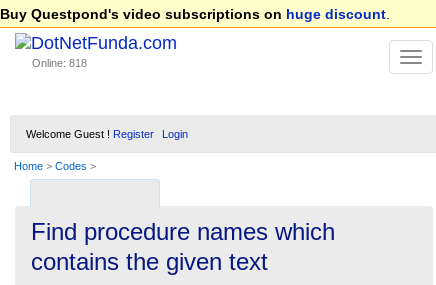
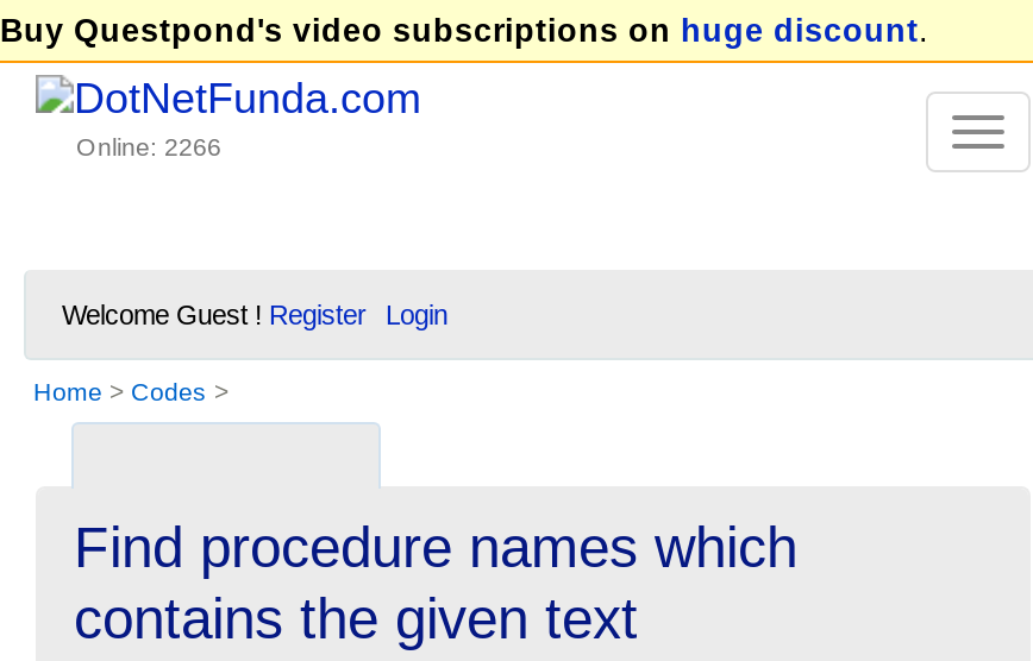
- Online: 818
+ Online: 2266
